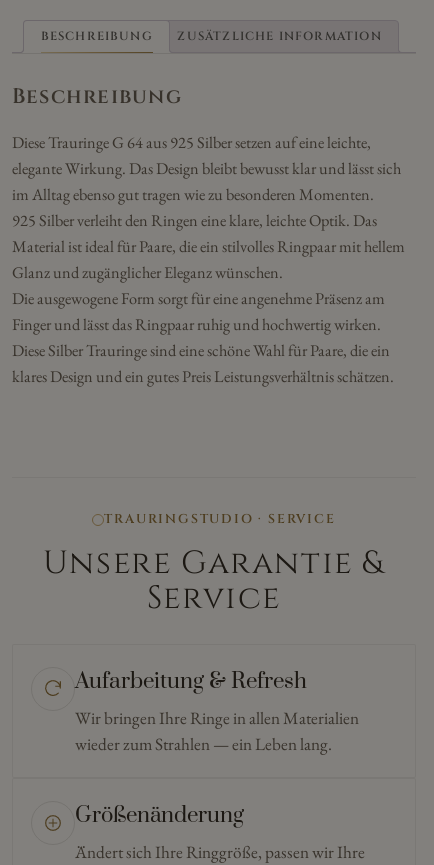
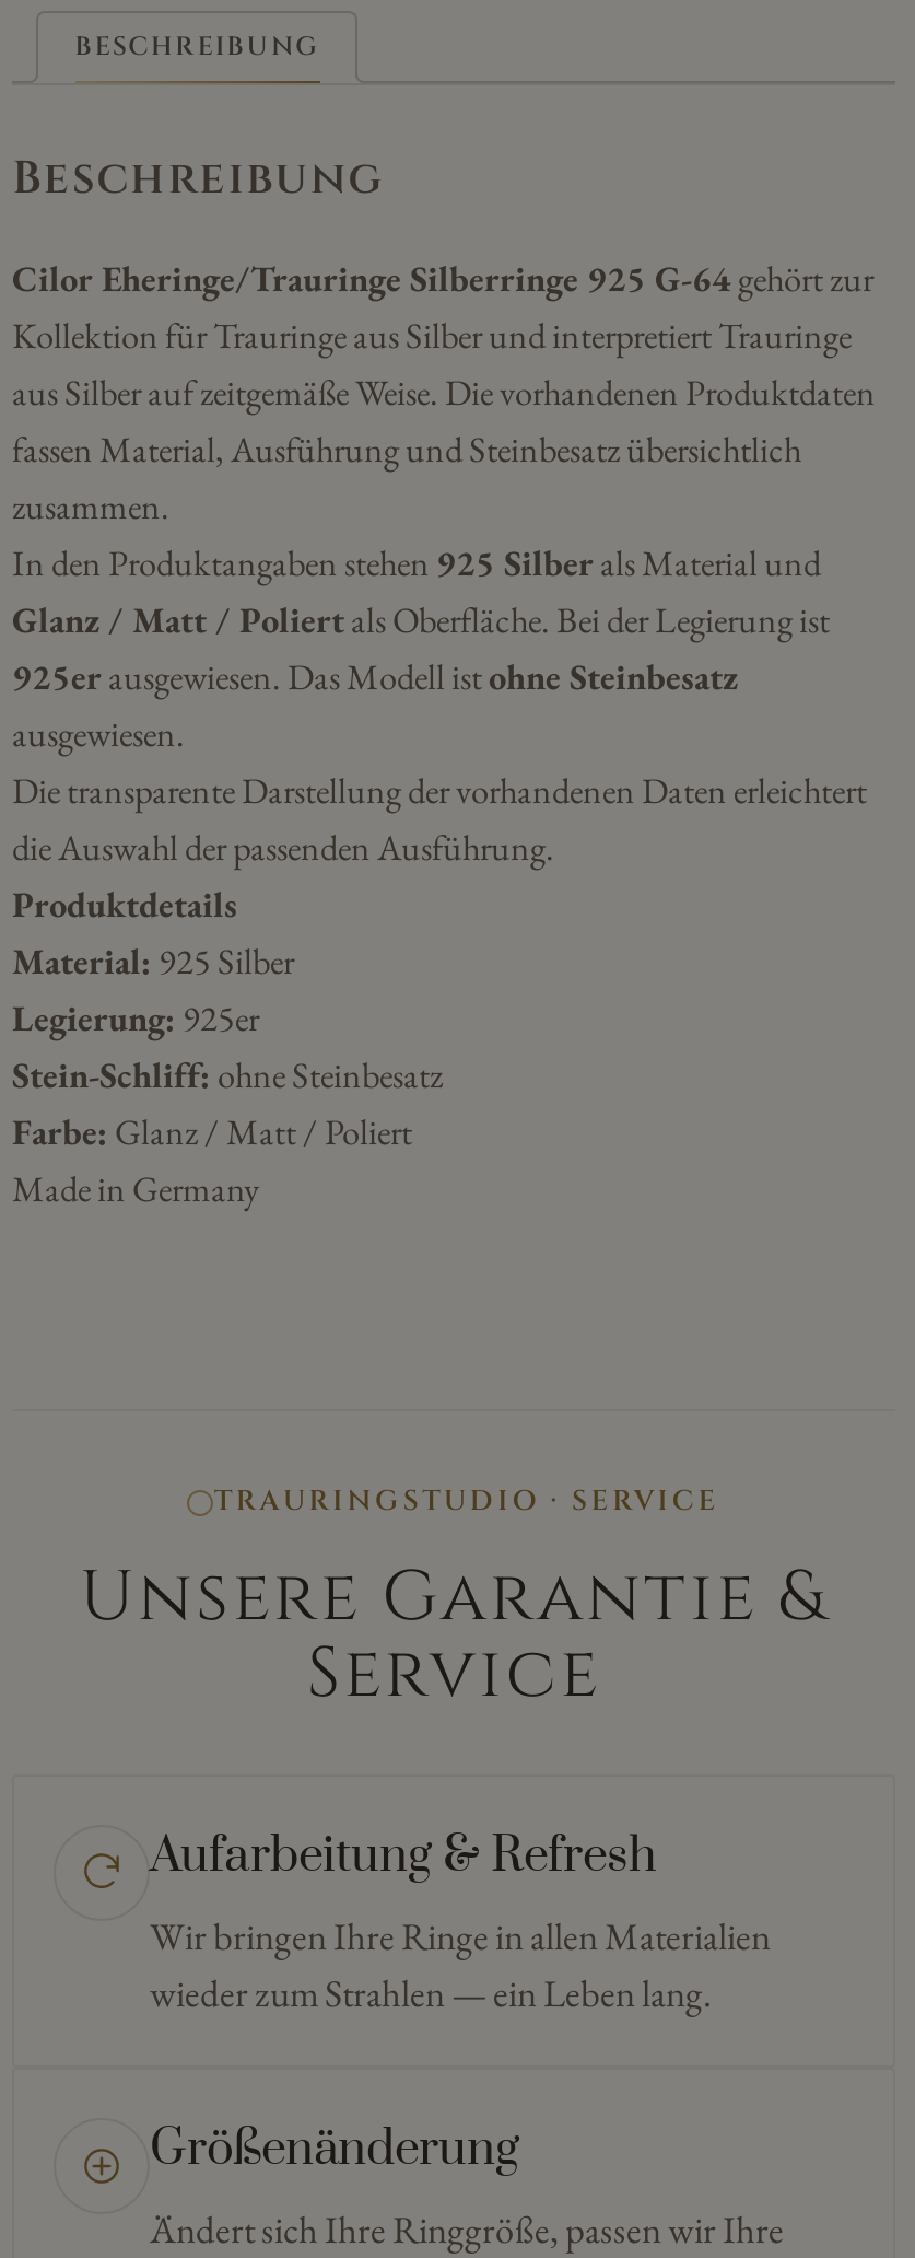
- ZUSÄTZLICHE INFORMATION

- Diese Trauringe G 64 aus 925 Silber setzen auf eine leichte,
- elegante Wirkung. Das Design bleibt bewusst klar und lässt sich
- im Alltag ebenso gut tragen wie zu besonderen Momenten.
- 925 Silber verleiht den Ringen eine klare, leichte Optik. Das
- Material ist ideal für Paare, die ein stilvolles Ringpaar mit hellem
- Glanz und zugänglicher Eleganz wünschen.
- Die ausgewogene Form sorgt für eine angenehme Präsenz am
- Finger und lässt das Ringpaar ruhig und hochwertig wirken.
- Diese Silber Trauringe sind eine schöne Wahl für Paare, die ein
- klares Design und ein gutes Preis Leistungsverhältnis schätzen.
+ Cilor Eheringe/Trauringe Silberringe 925 G-64gehört zur
+ Kollektion für Trauringe aus Silber und interpretiert Trauringe
+ aus Silber auf zeitgemäße Weise. Die vorhandenen Produktdaten
+ fassen Material, Ausführung und Steinbesatz übersichtlich
+ zusammen.
+ In den Produktangaben stehen 925 Silberals Material und
+ Glanz / Matt / Poliertals Oberfläche. Bei der Legierung ist
+ 925erausgewiesen. Das Modell istohne Steinbesatz
+ ausgewiesen.
+ Die transparente Darstellung der vorhandenen Daten erleichtert
+ die Auswahl der passenden Ausführung.
+ Produktdetails
+ Material: 925 Silber
+ Legierung: 925er
+ Stein-Schliff: ohne Steinbesatz
+ Farbe: Glanz / Matt / Poliert
+ Made in Germany
